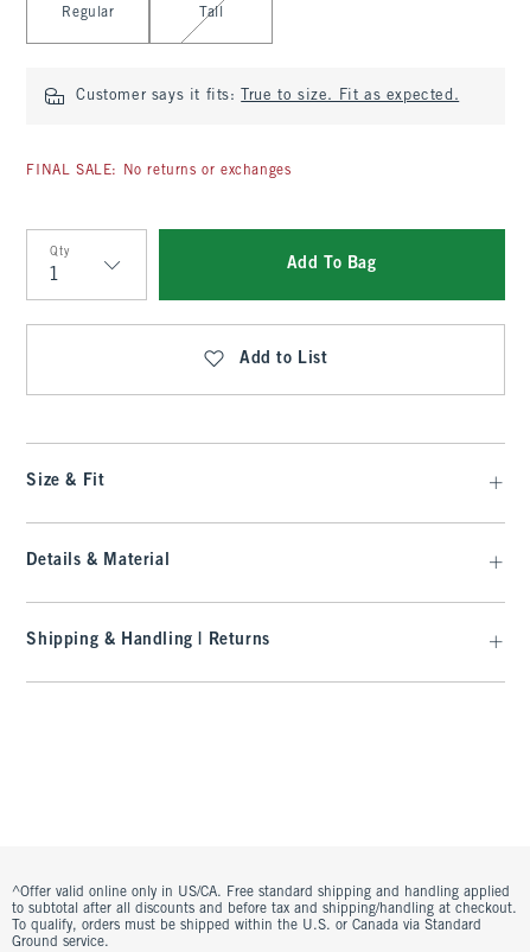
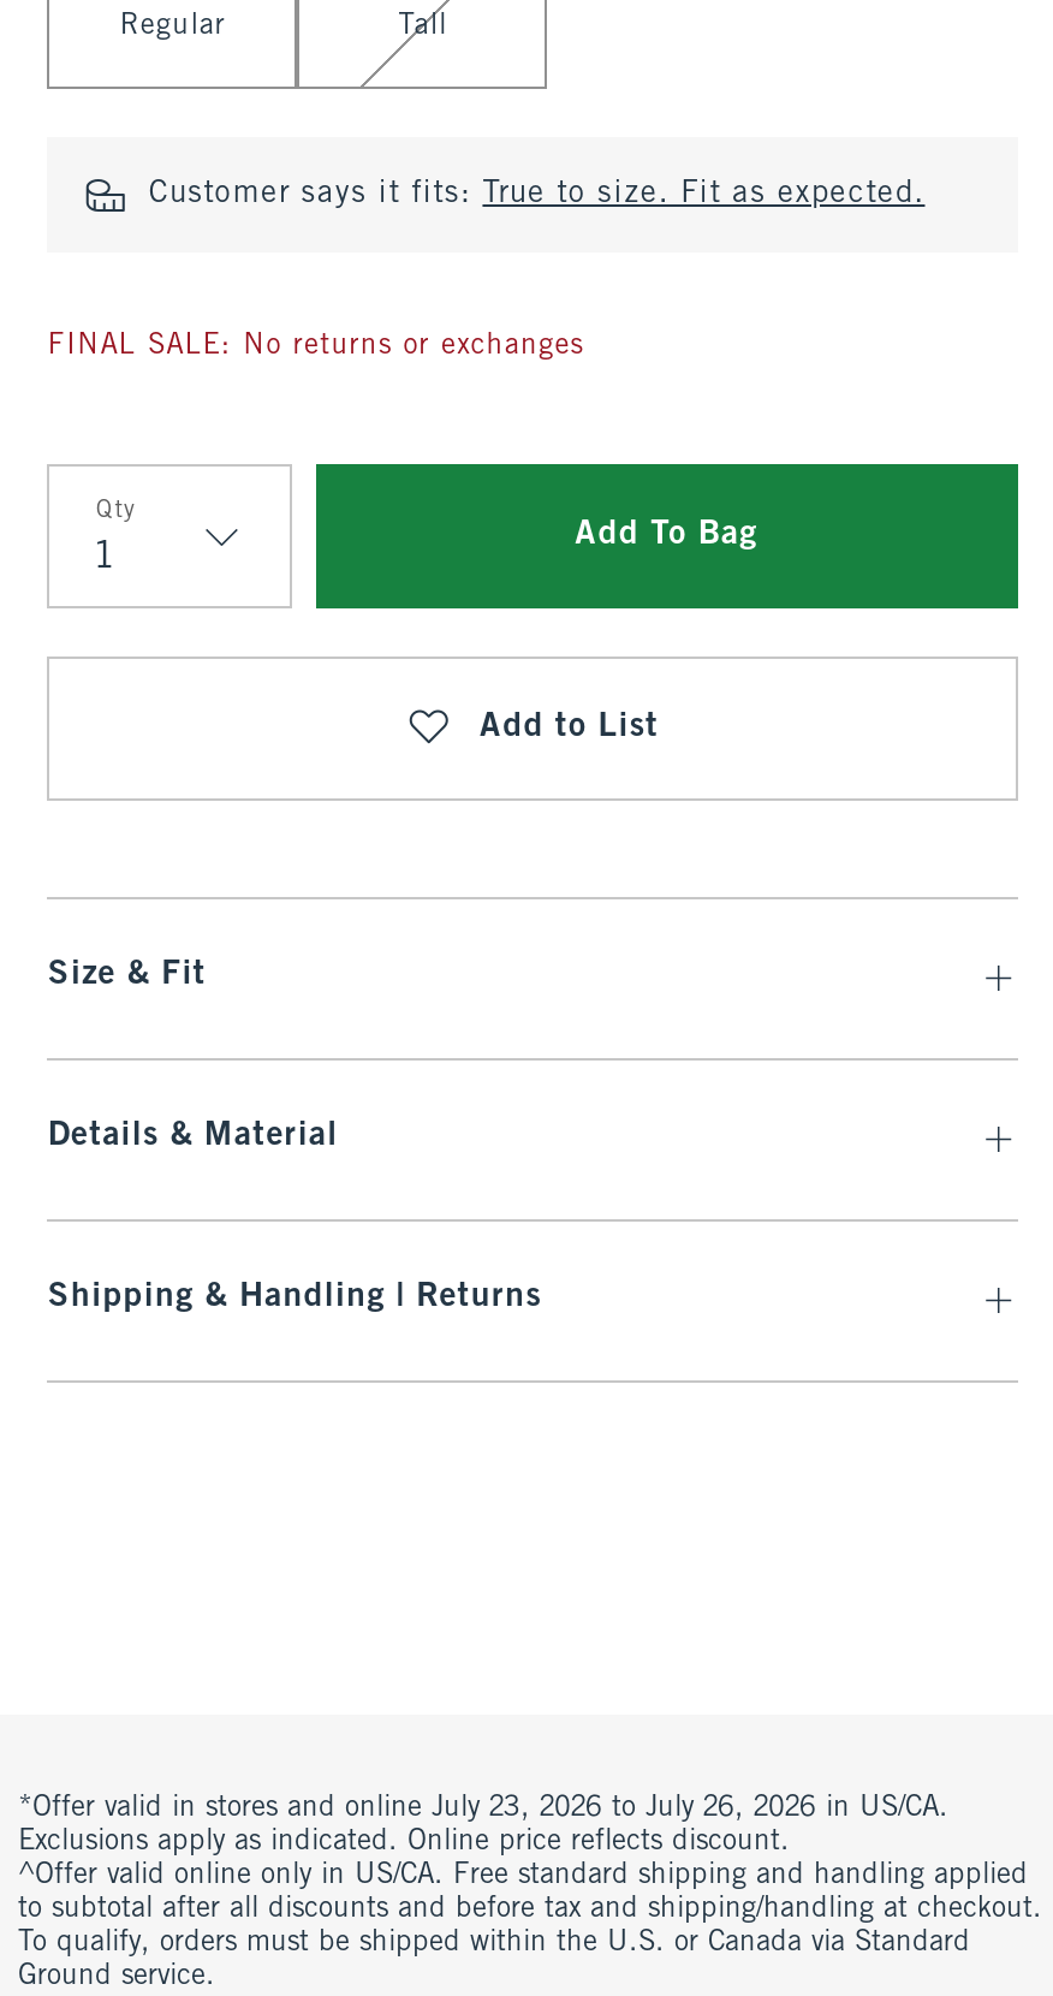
+ *Offer valid in stores and online July 23, 2026 to July 26, 2026 in US/CA.
+ Exclusions apply as indicated. Online price reflects discount.
